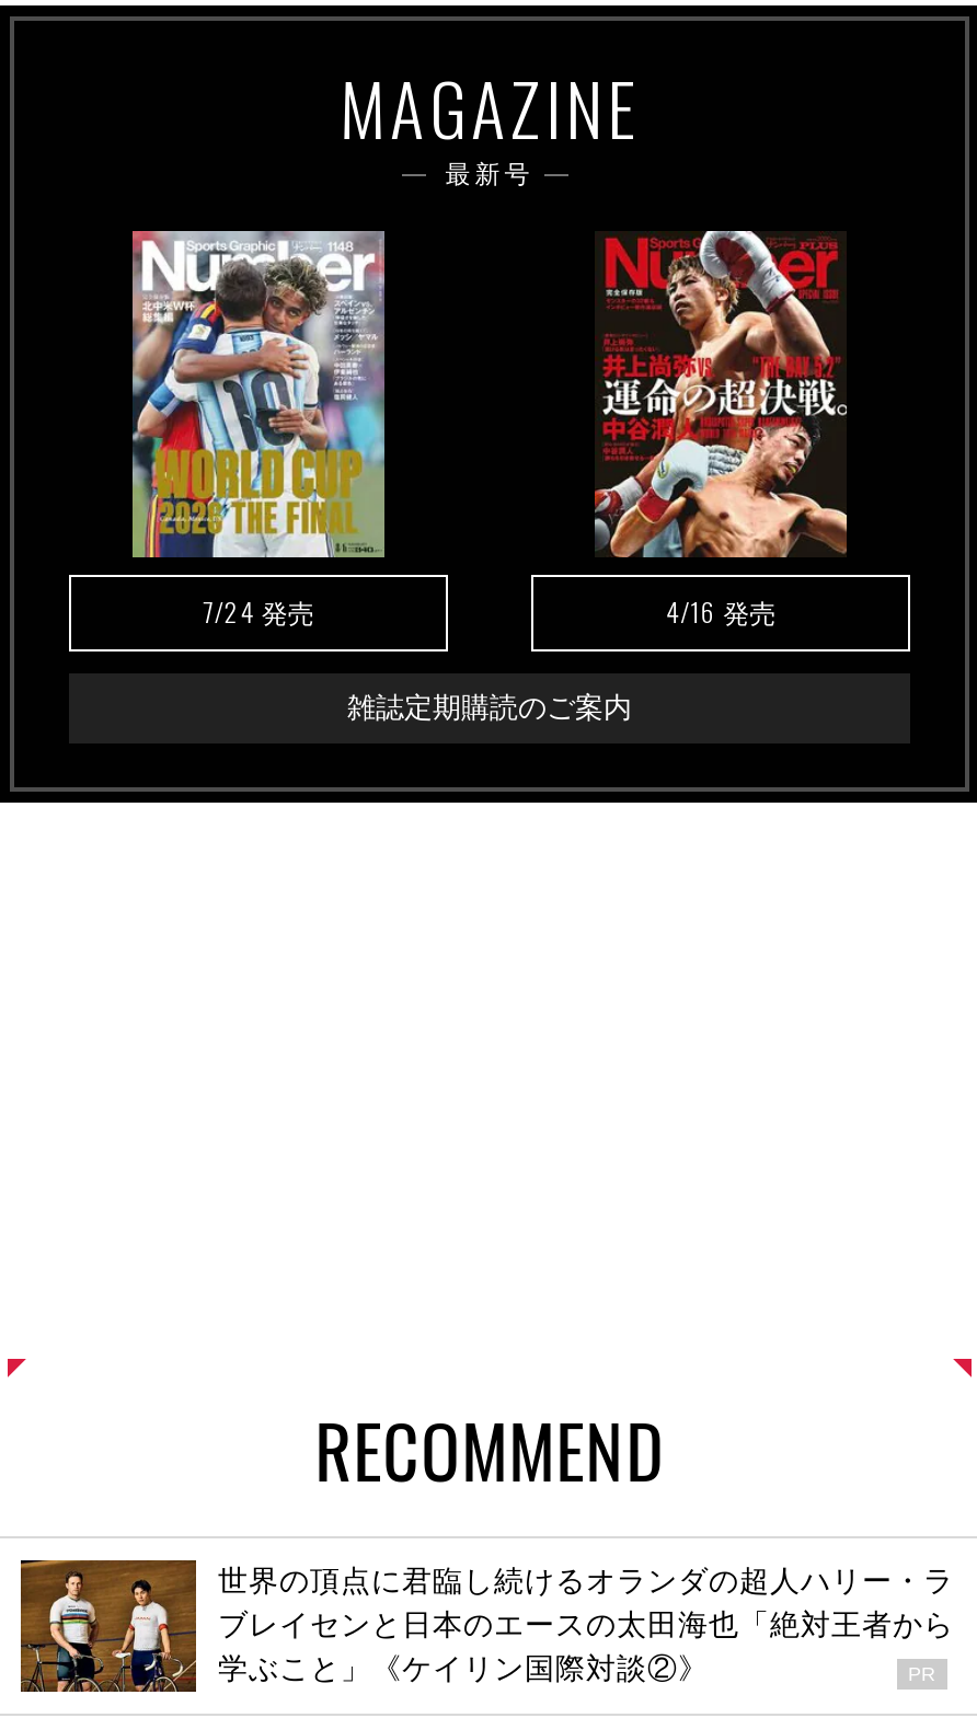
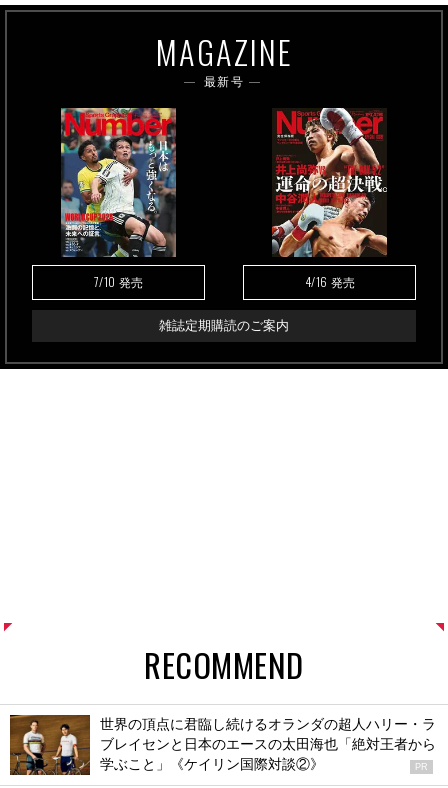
- [image]
- 7/24発売
+ [image]
+ 7/10発売
